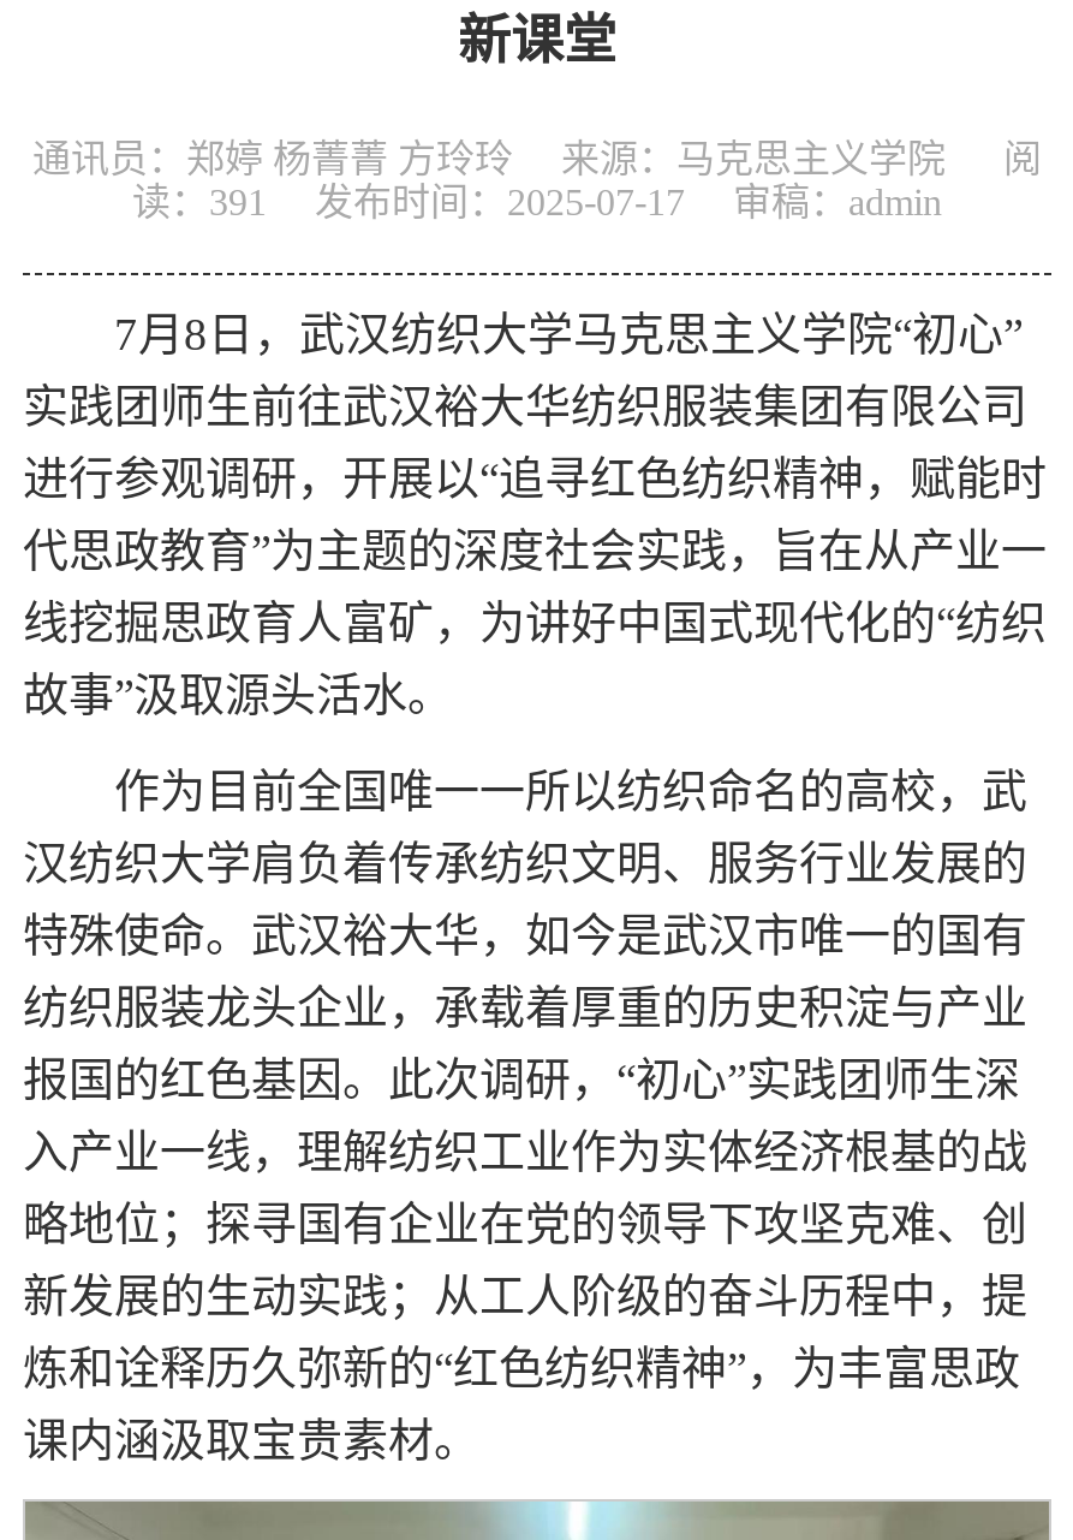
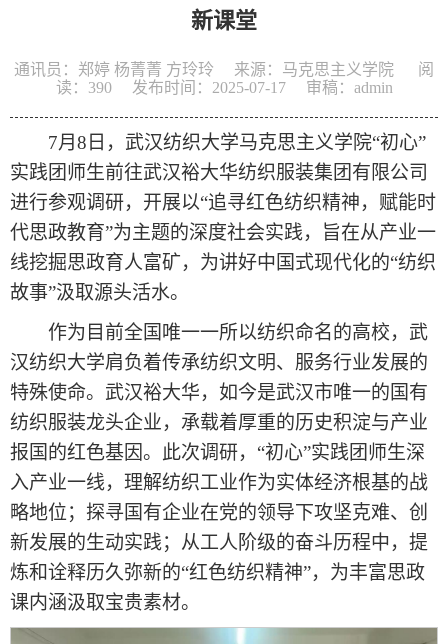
- 读：391 发布时间：2025-07-17 审稿：admin
+ 读：390 发布时间：2025-07-17 审稿：admin
